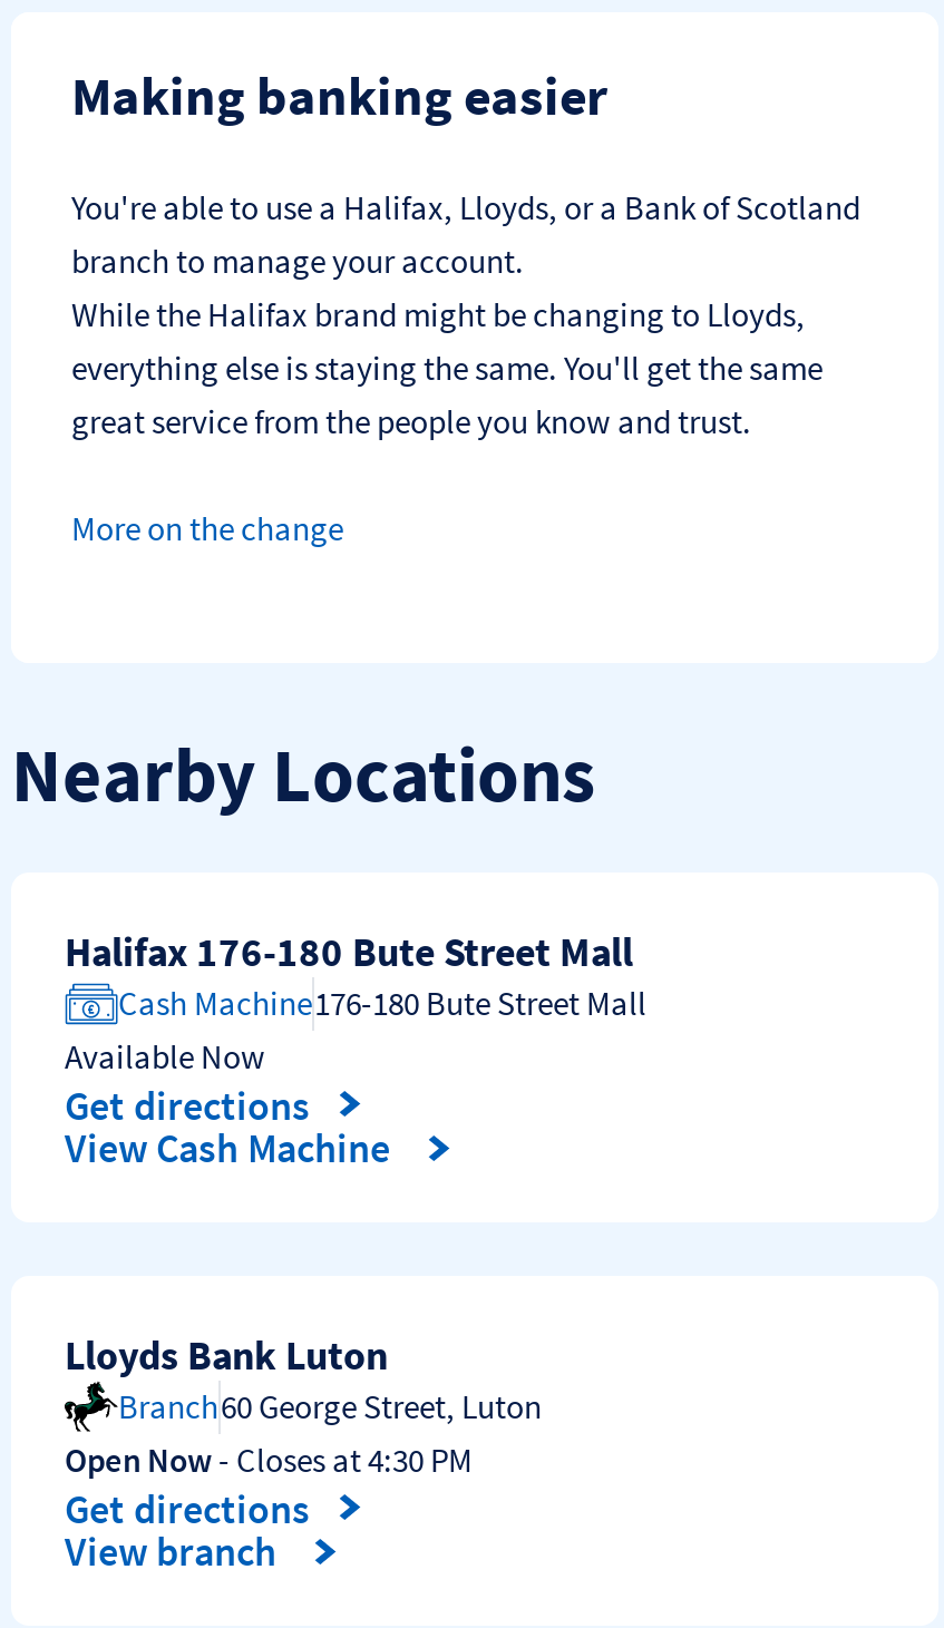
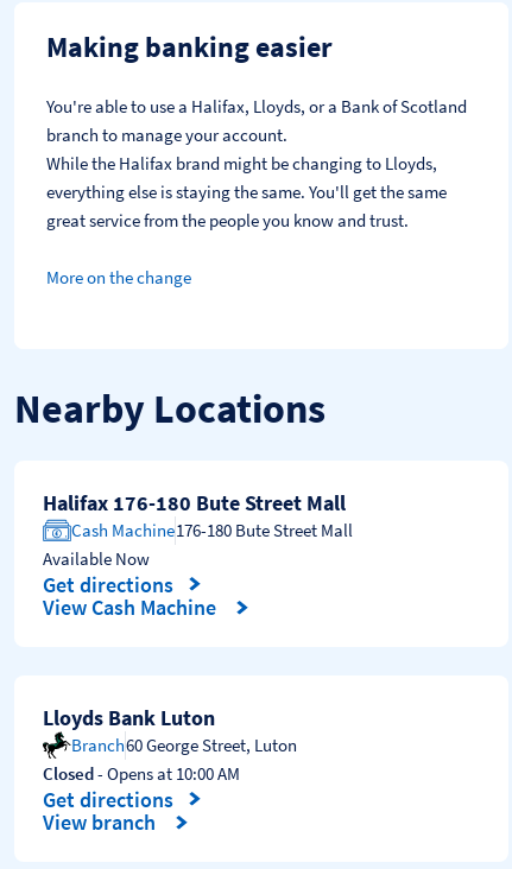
- Open Now - Closes at 4:30 PM
+ Closed - Opens at 10:00 AM
